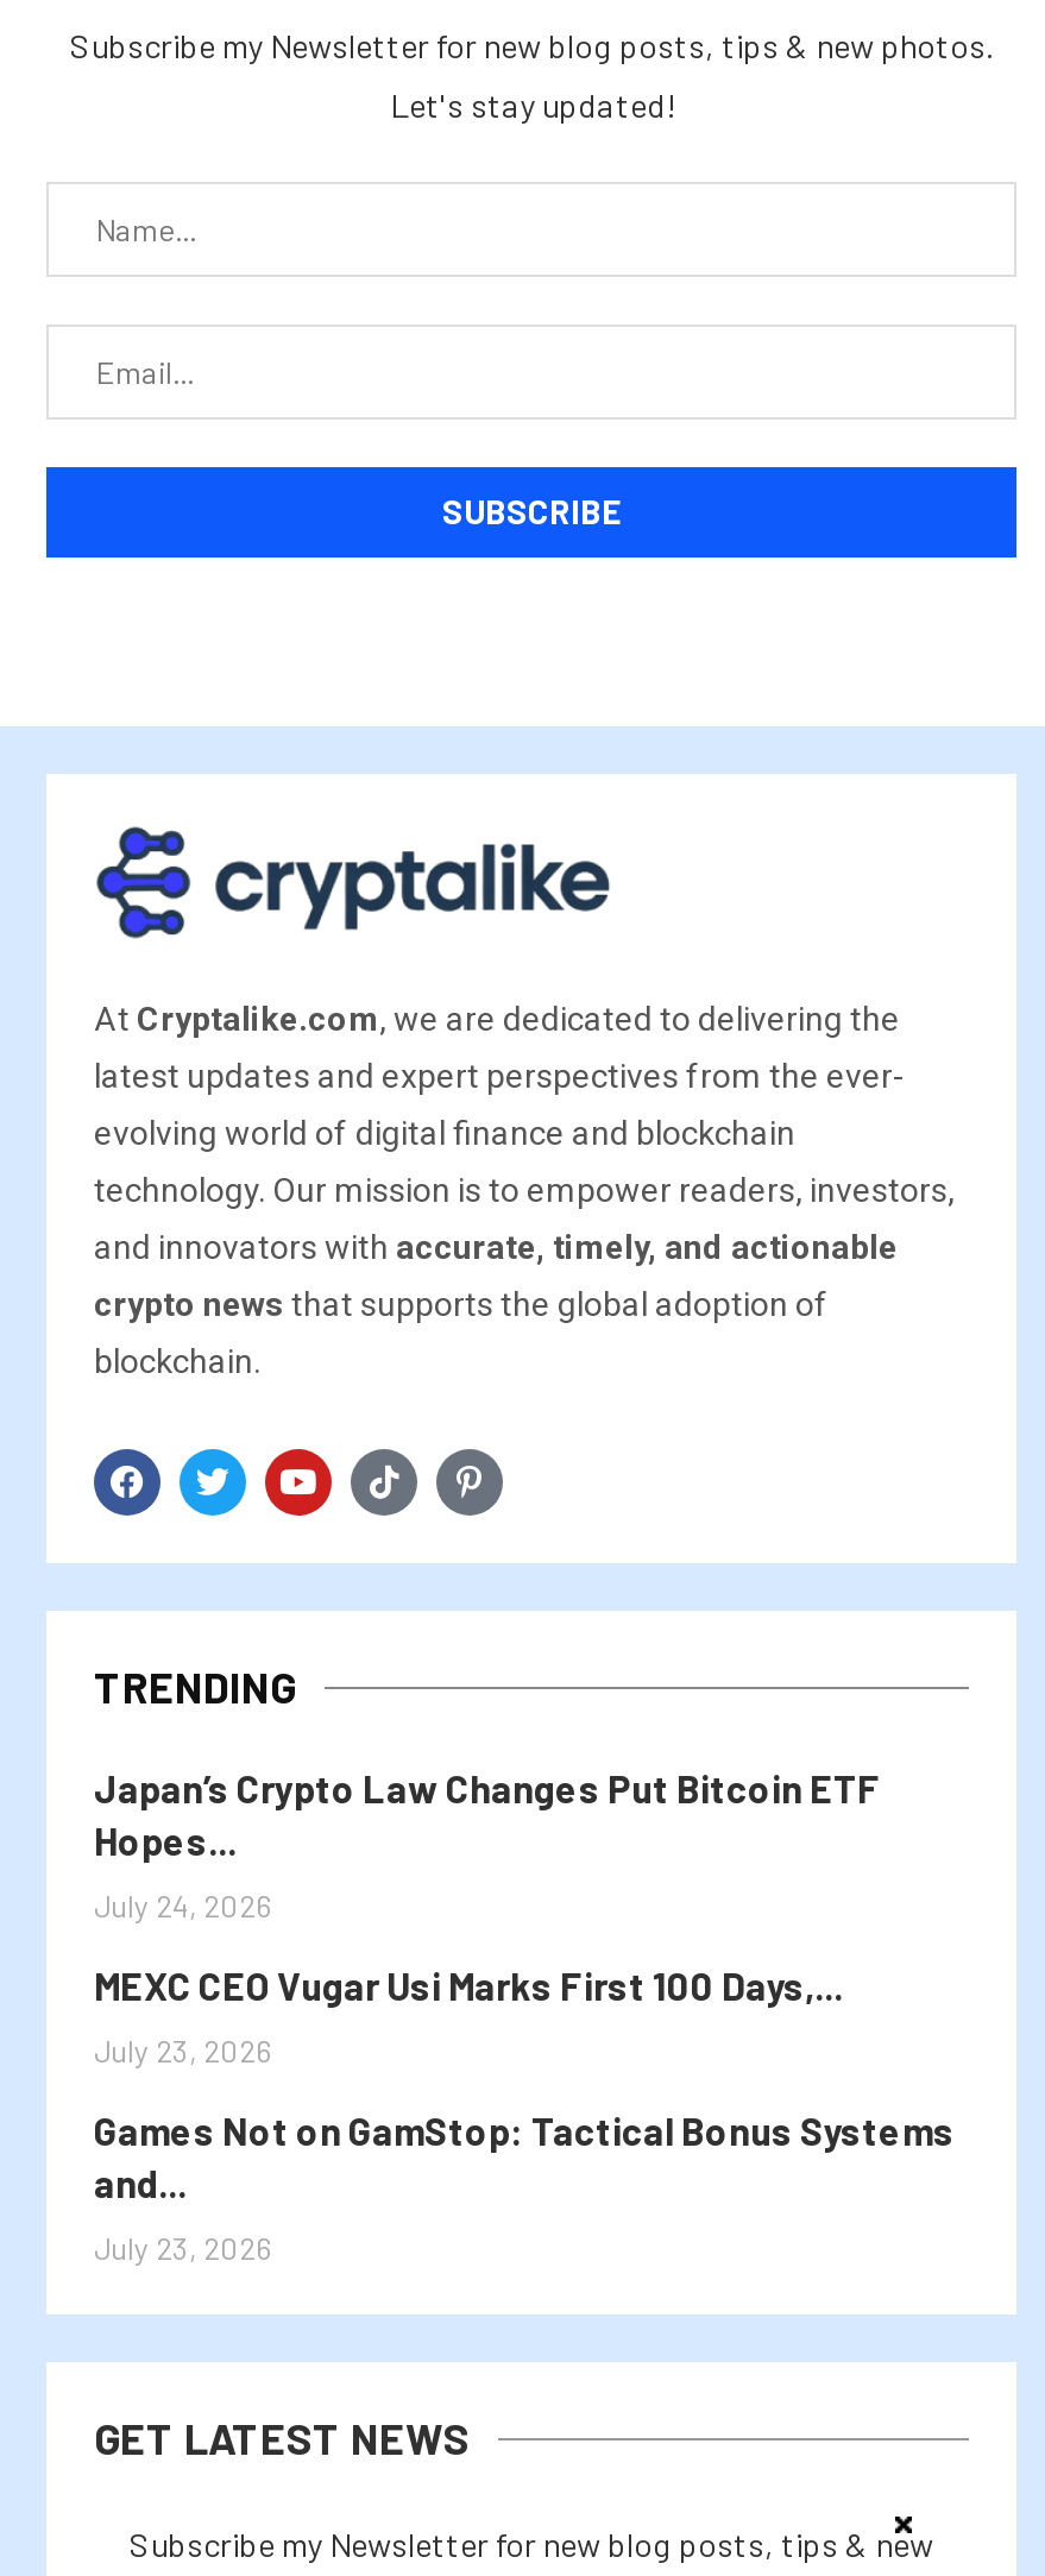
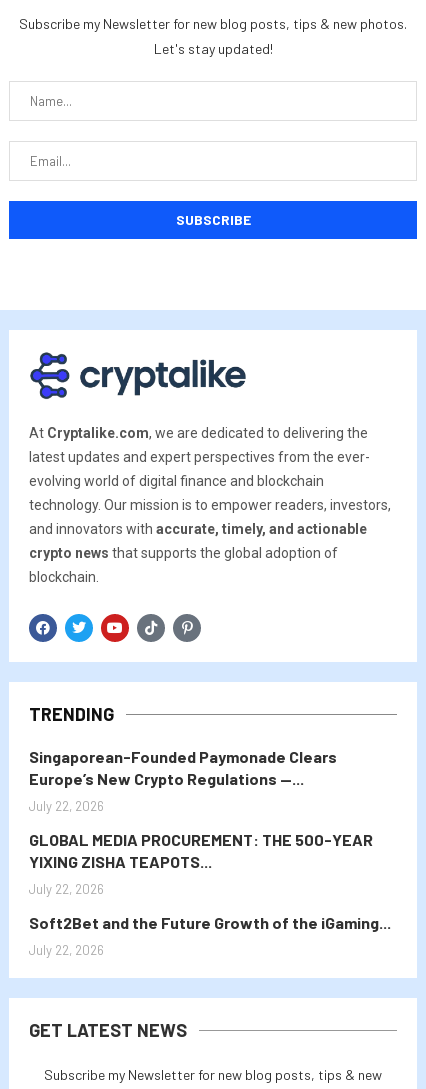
- Japan’s Crypto Law Changes Put Bitcoin ETF
- Hopes...
+ Singaporean-Founded Paymonade Clears
+ Europe’s New Crypto Regulations —...

- July 24, 2026
+ July 22, 2026

- MEXC CEO Vugar Usi Marks First 100 Days,...
+ GLOBAL MEDIA PROCUREMENT: THE 500-YEAR
+ YIXING ZISHA TEAPOTS...

- July 23, 2026
+ July 22, 2026

- Games Not on GamStop: Tactical Bonus Systems
- and...
+ Soft2Bet and the Future Growth of the iGaming...

- July 23, 2026
+ July 22, 2026
